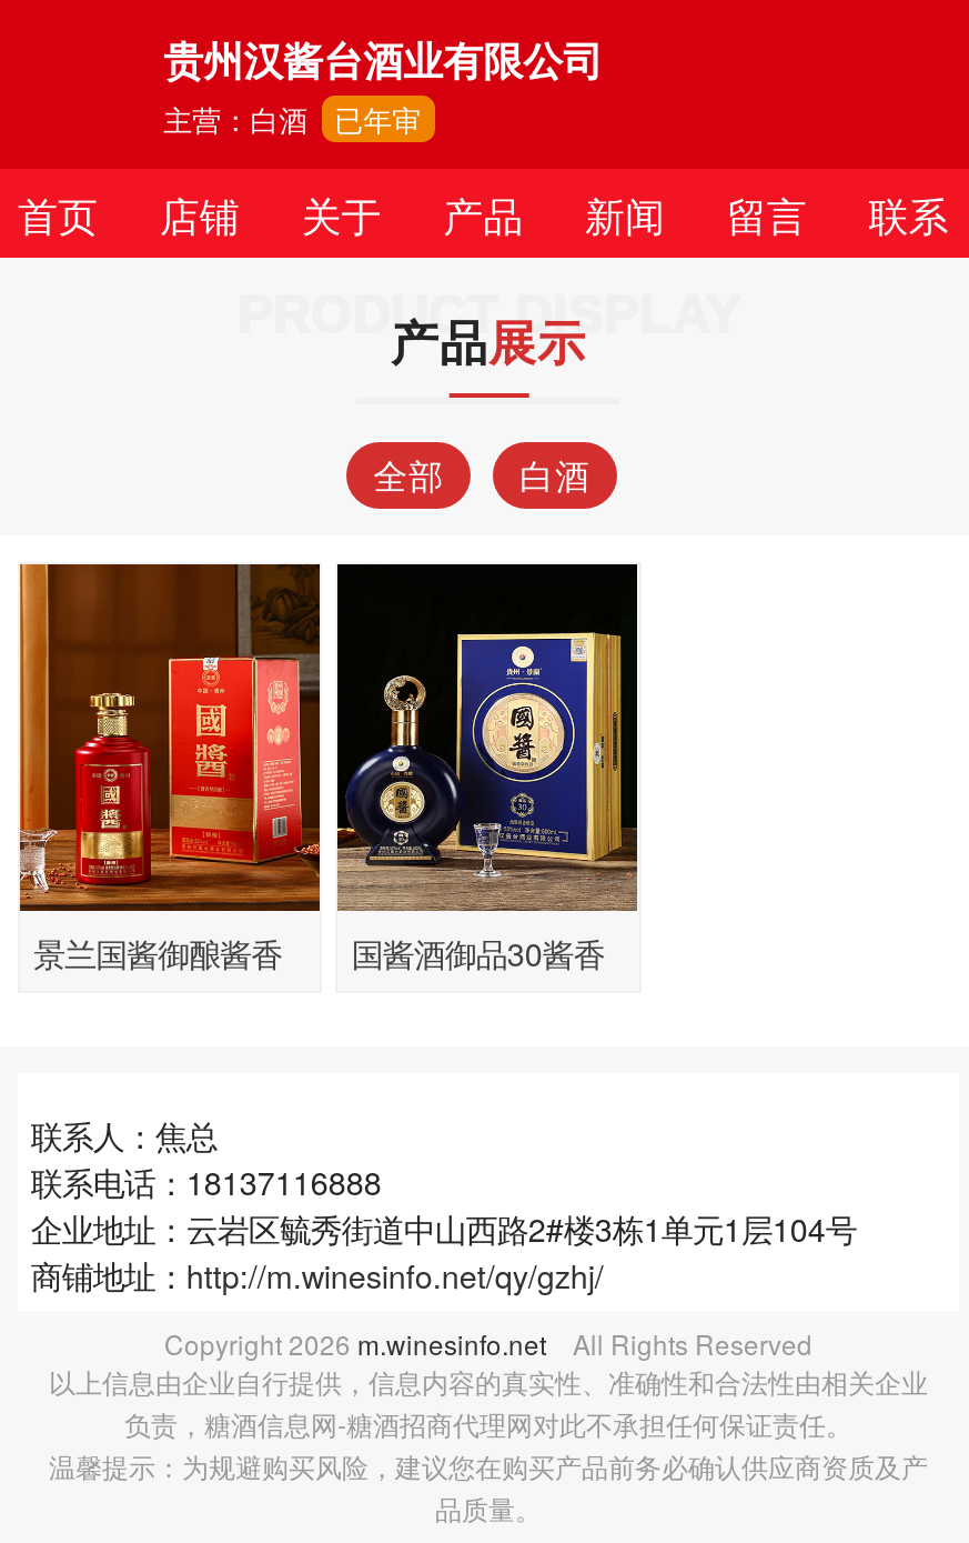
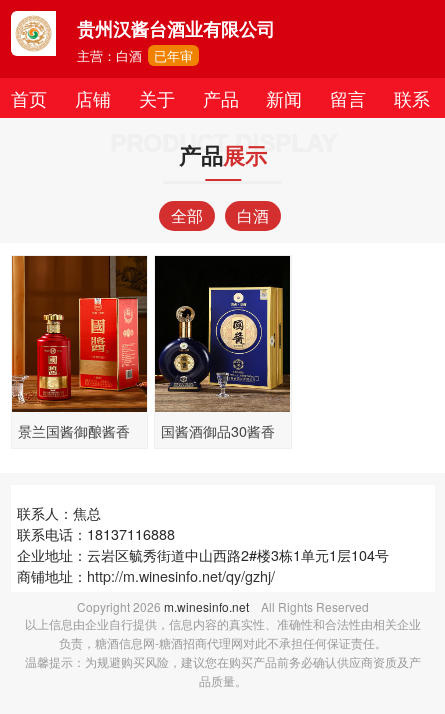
+ [image]
